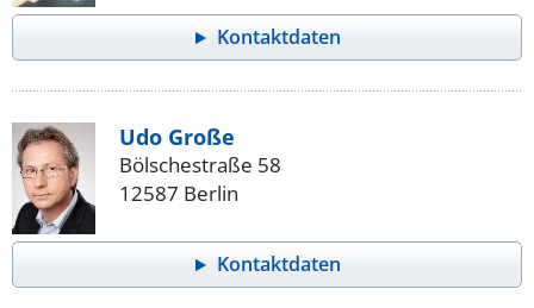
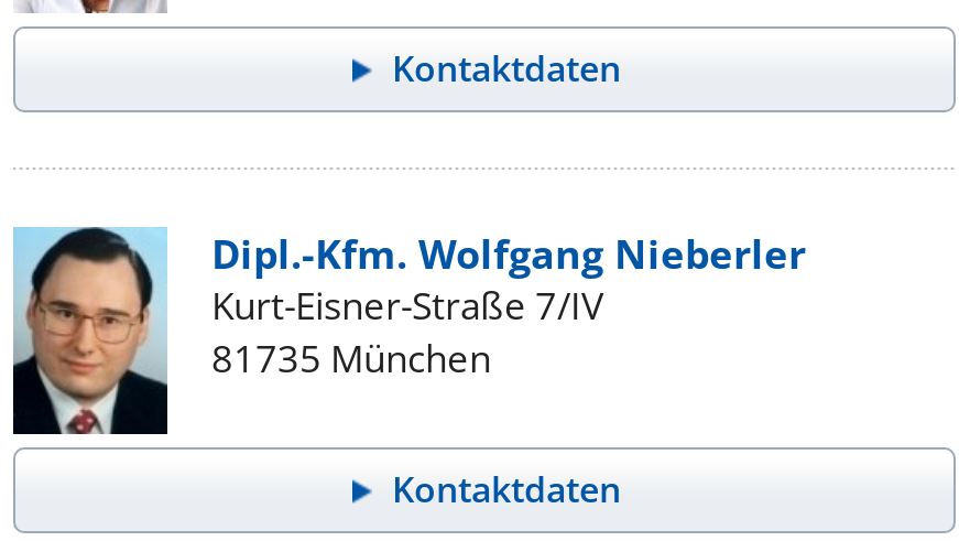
- [image]
- Udo Große
- Bölschestraße 58
- 12587 Berlin
+ [image]
+ Dipl.-Kfm. Wolfgang Nieberler
+ Kurt-Eisner-Straße 7/IV
+ 81735 München
